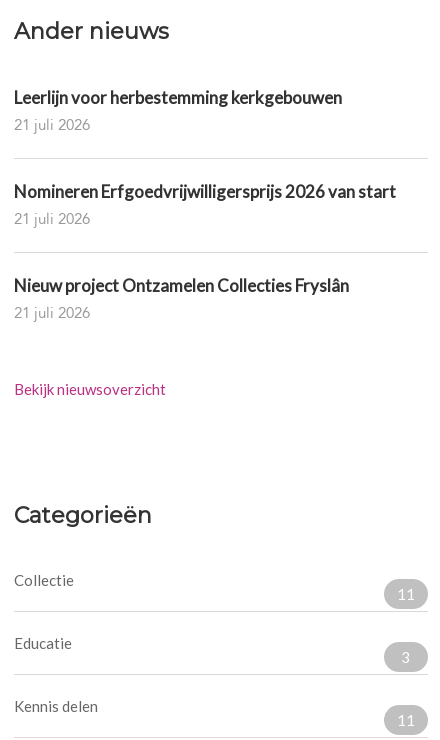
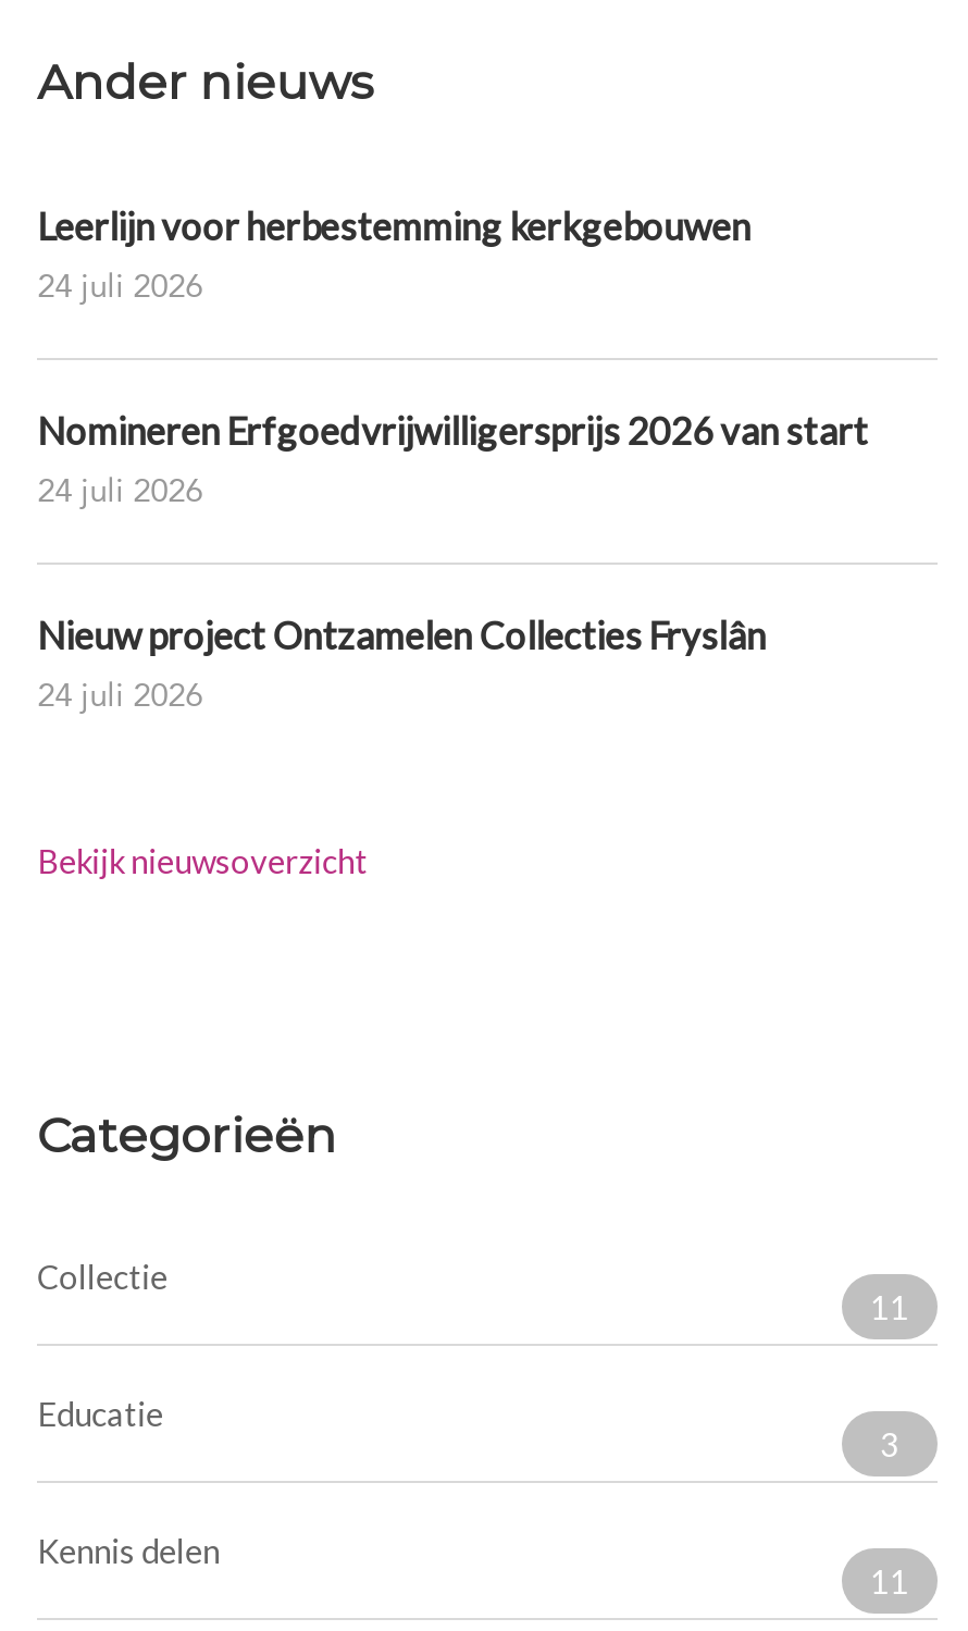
- 21 juli 2026
+ 24 juli 2026

- 21 juli 2026
+ 24 juli 2026

- 21 juli 2026
+ 24 juli 2026
